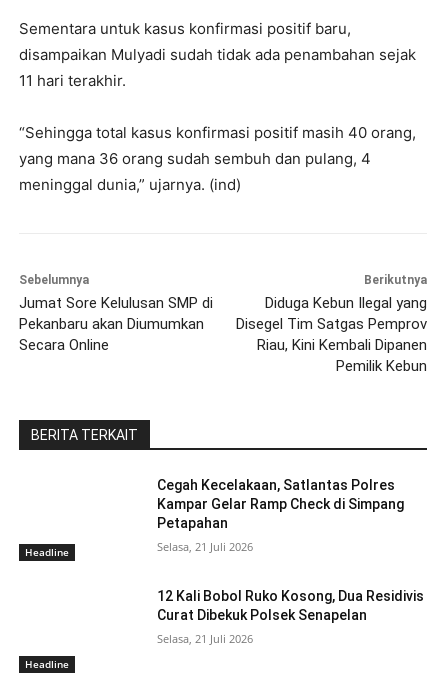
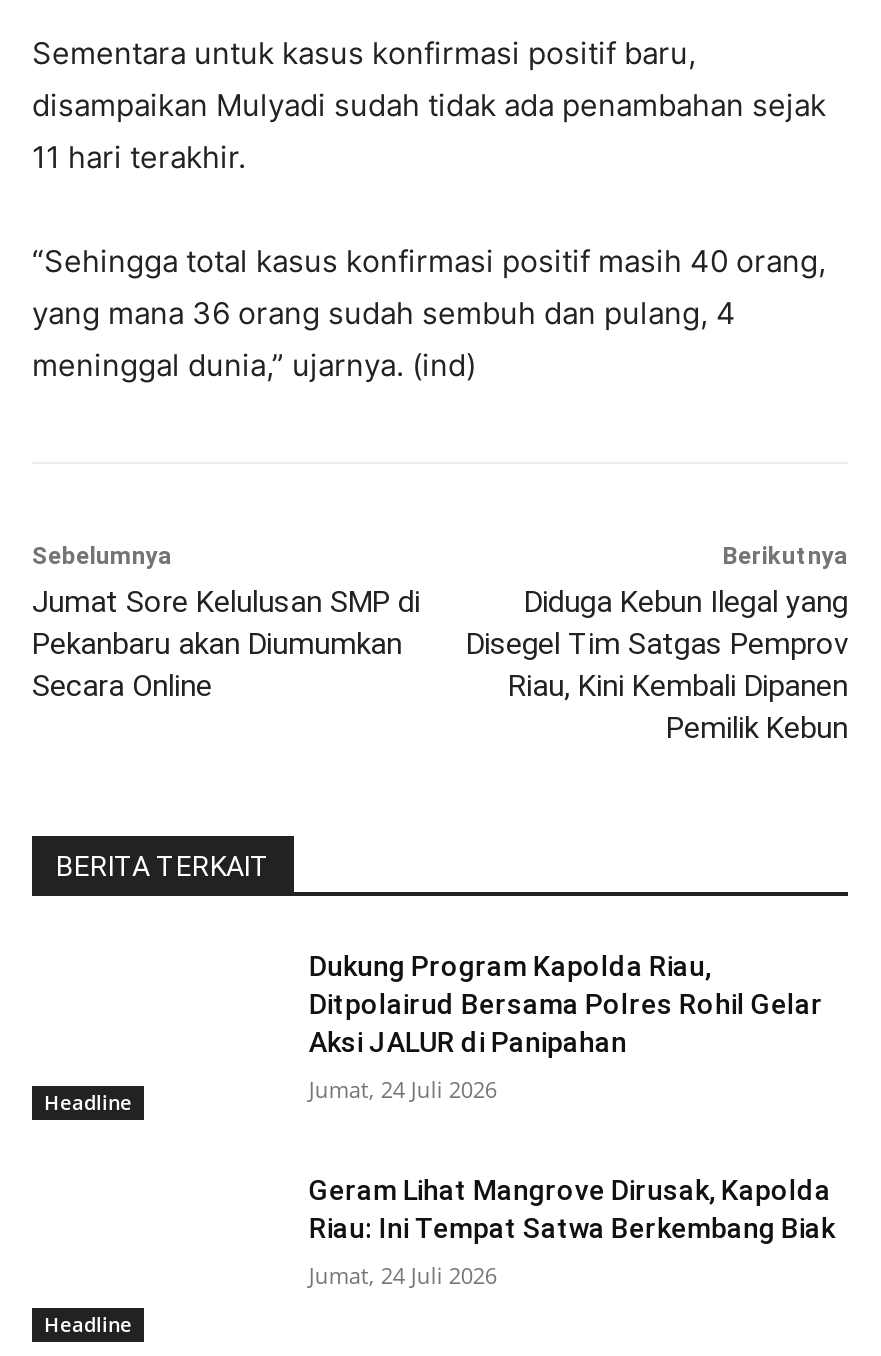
- Cegah Kecelakaan, Satlantas Polres
- Kampar Gelar Ramp Check di Simpang
- Petapahan
+ Dukung Program Kapolda Riau,
+ Ditpolairud Bersama Polres Rohil Gelar
+ Aksi JALUR di Panipahan

- Selasa, 21 Juli 2026
+ Jumat, 24 Juli 2026

- 12 Kali Bobol Ruko Kosong, Dua Residivis
- Curat Dibekuk Polsek Senapelan
+ Geram Lihat Mangrove Dirusak, Kapolda
+ Riau: Ini Tempat Satwa Berkembang Biak

- Selasa, 21 Juli 2026
+ Jumat, 24 Juli 2026
